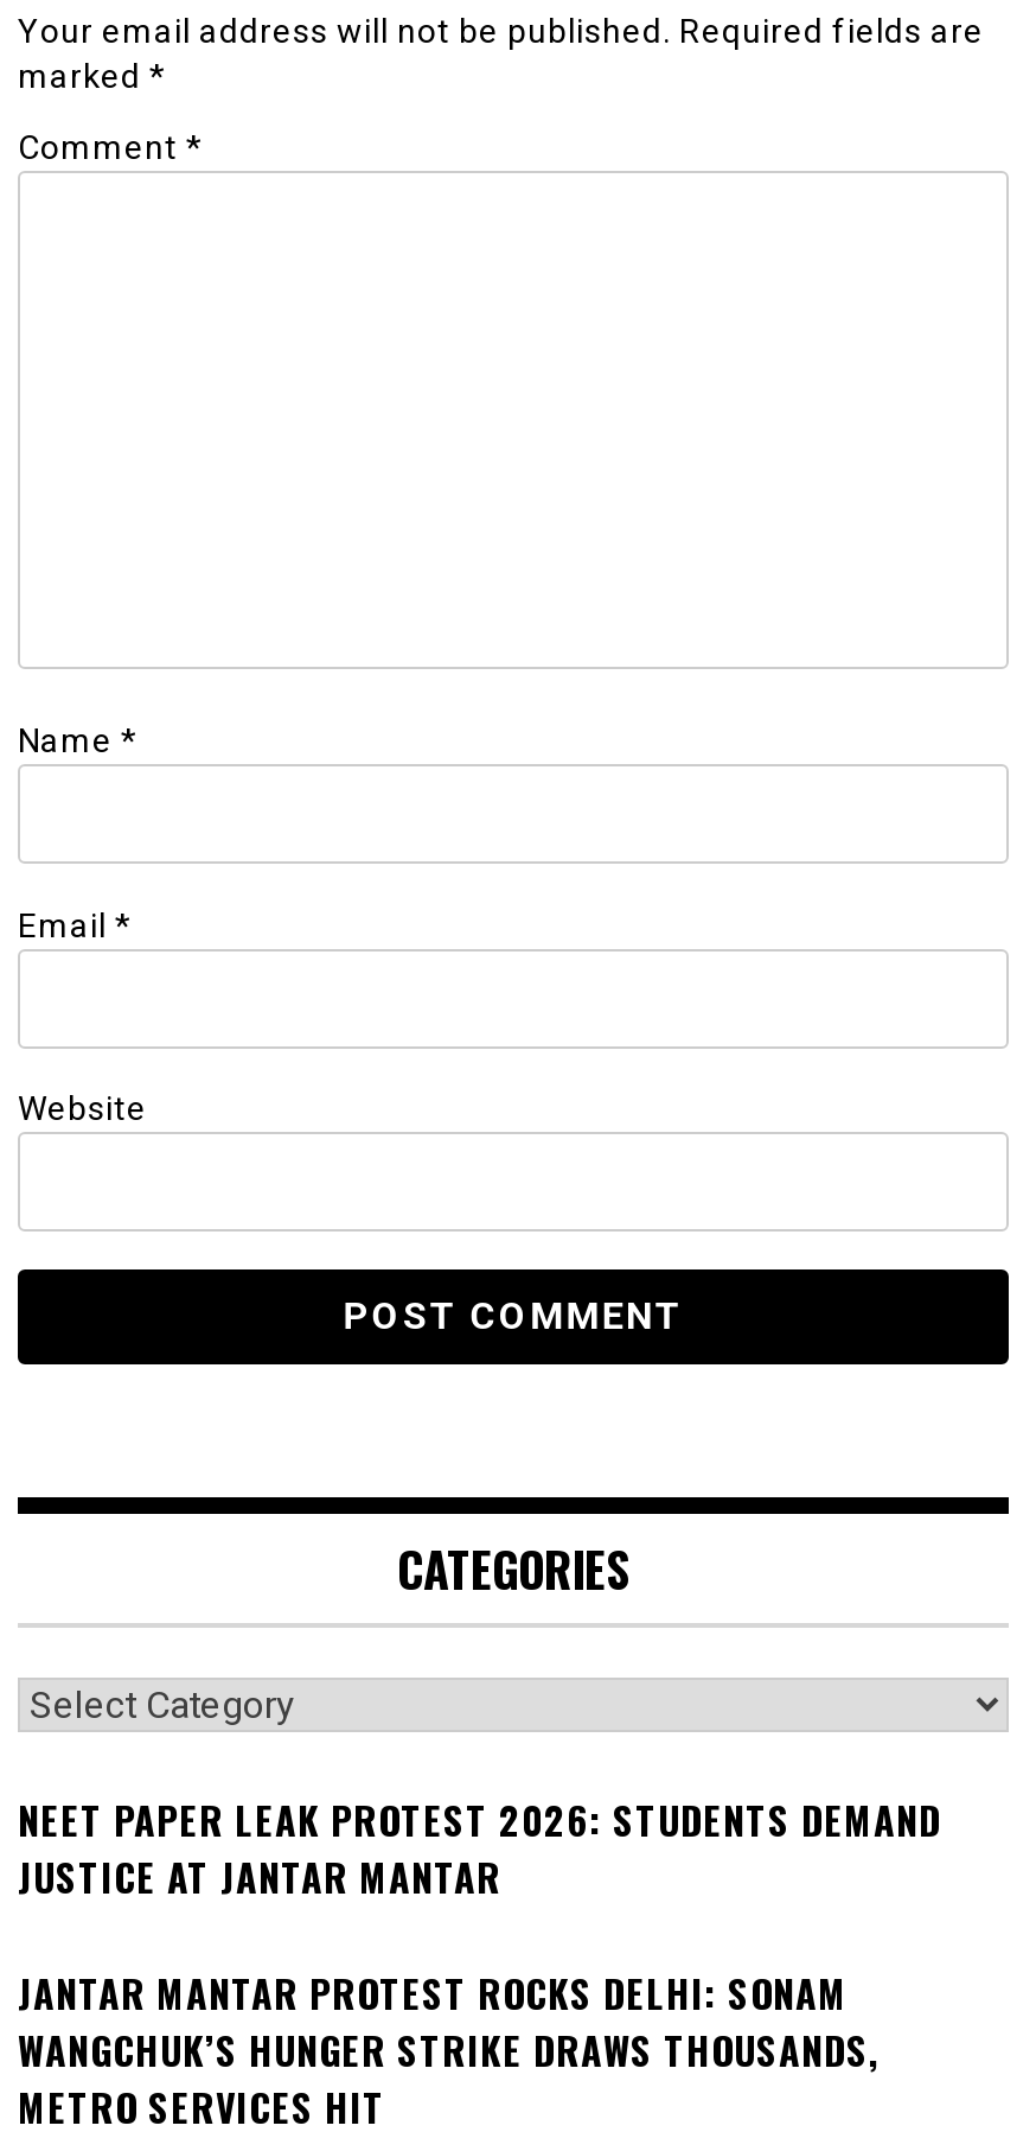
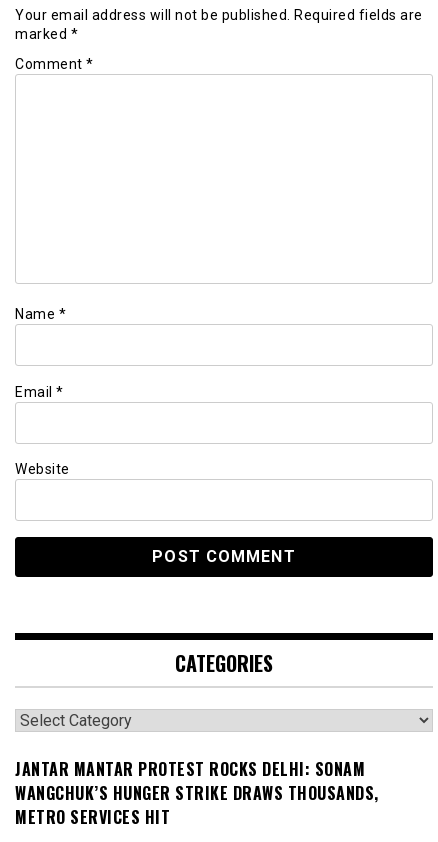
- NEET PAPER LEAK PROTEST 2026: STUDENTS DEMAND
- JUSTICE AT JANTAR MANTAR
